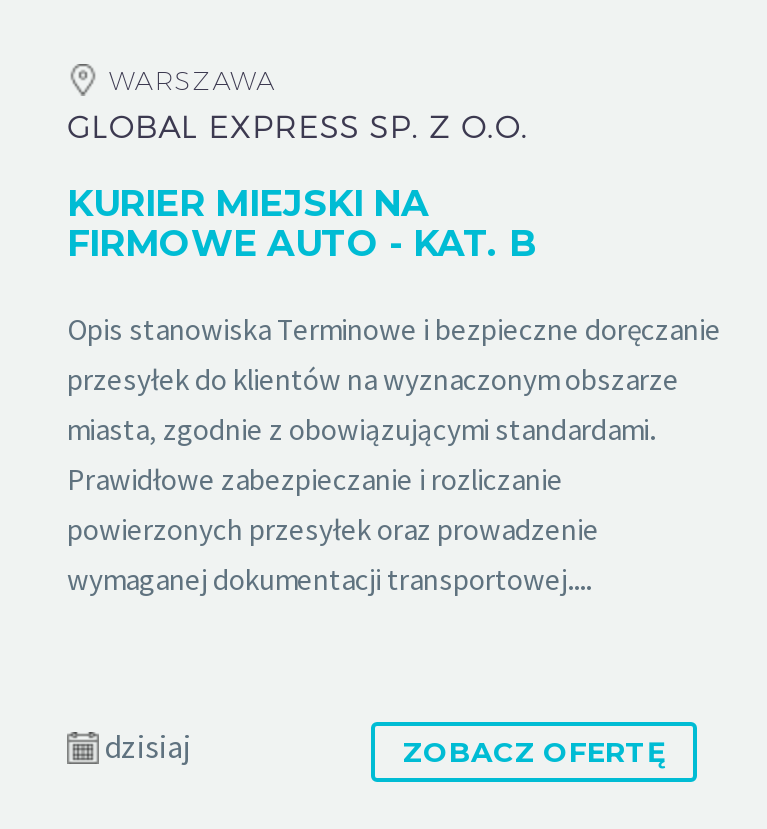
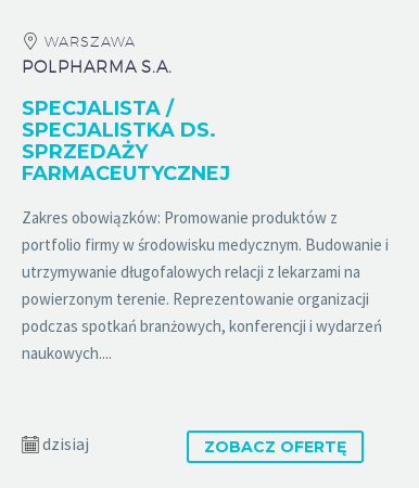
- GLOBAL EXPRESS SP. Z O.O.
+ POLPHARMA S.A.

- KURIER MIEJSKI NA
- FIRMOWE AUTO - KAT. B
+ SPECJALISTA /
+ SPECJALISTKA DS.
+ SPRZEDAŻY
+ FARMACEUTYCZNEJ

- Opis stanowiska Terminowe i bezpieczne doręczanie
- przesyłek do klientów na wyznaczonym obszarze
- miasta, zgodnie z obowiązującymi standardami.
- Prawidłowe zabezpieczanie i rozliczanie
- powierzonych przesyłek oraz prowadzenie
- wymaganej dokumentacji transportowej....
+ Zakres obowiązków: Promowanie produktów z
+ portfolio firmy w środowisku medycznym. Budowanie i
+ utrzymywanie długofalowych relacji z lekarzami na
+ powierzonym terenie. Reprezentowanie organizacji
+ podczas spotkań branżowych, konferencji i wydarzeń
+ naukowych....
